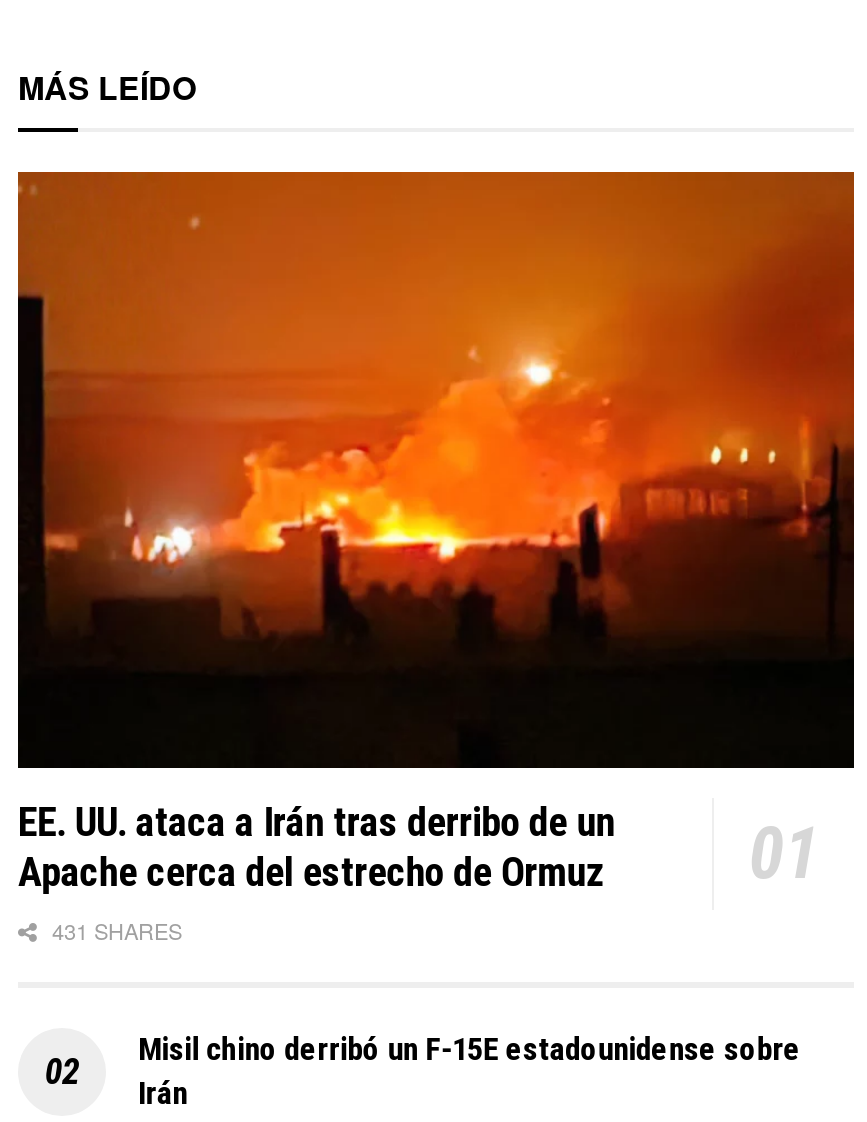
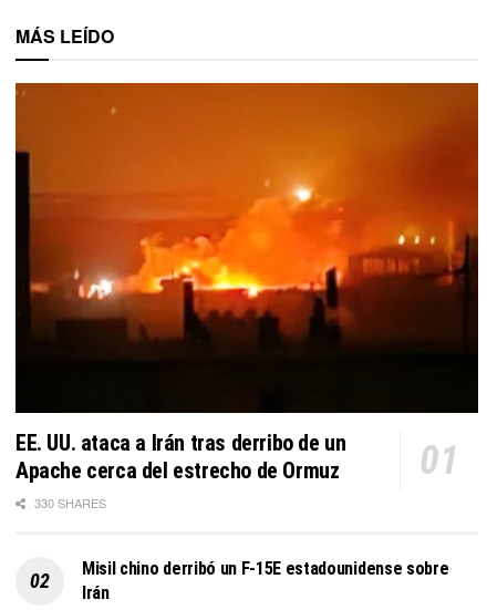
- 431 SHARES
+ 330 SHARES
